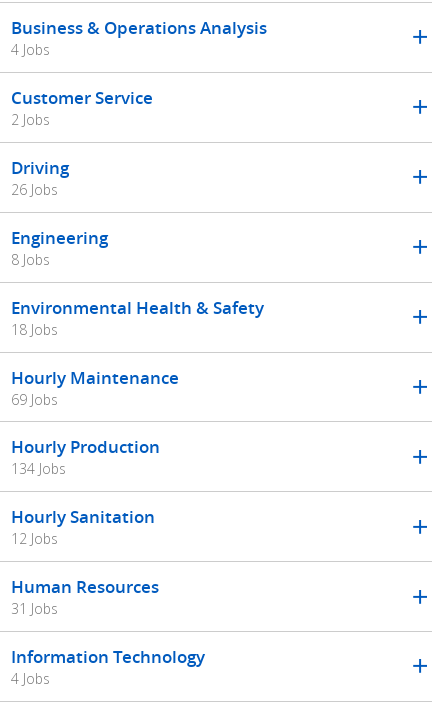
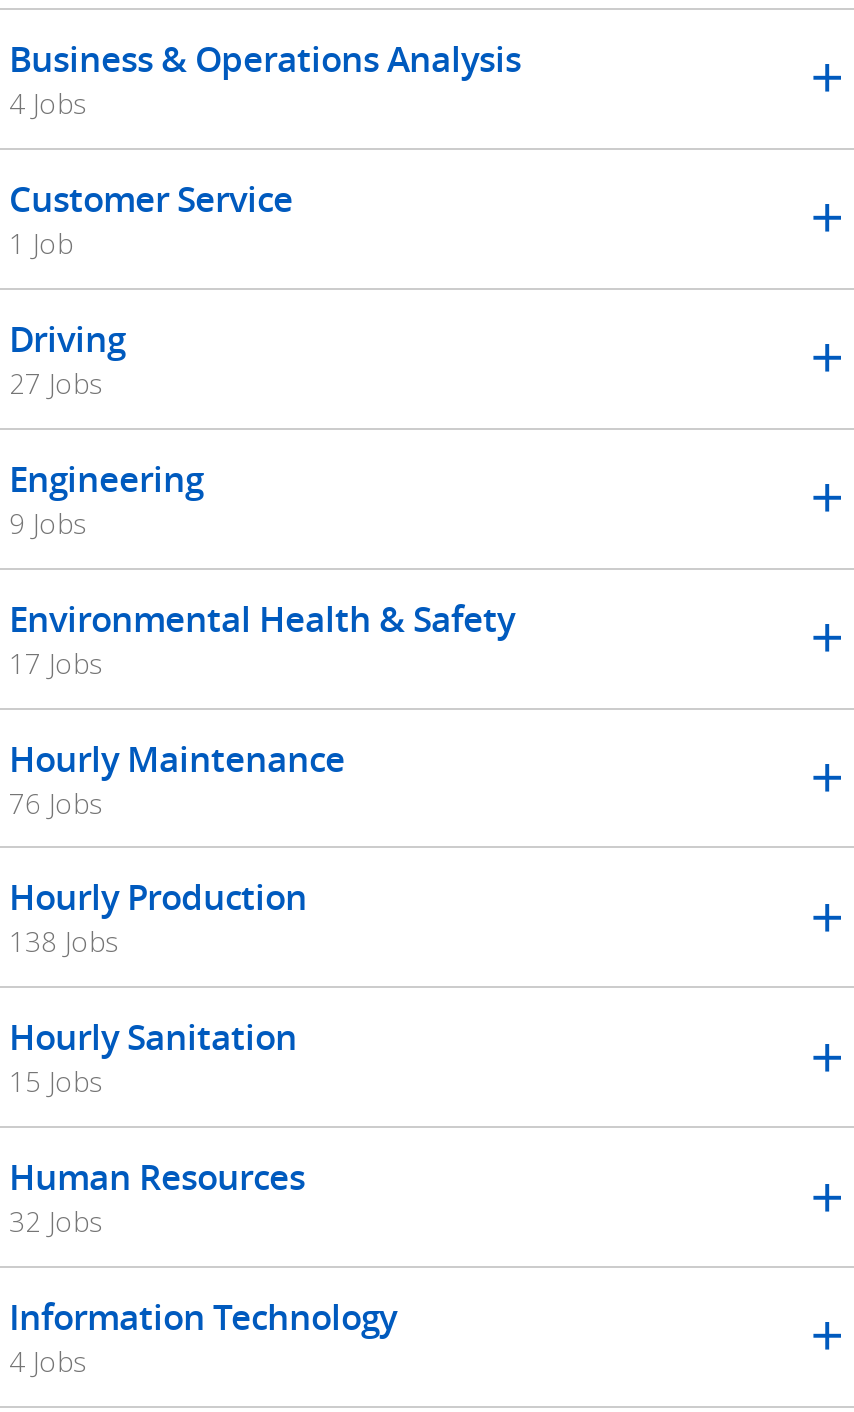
- 2 Jobs
+ 1 Job

- 26 Jobs
+ 27 Jobs

- 8 Jobs
+ 9 Jobs

- 18 Jobs
+ 17 Jobs

- 69 Jobs
+ 76 Jobs

- 134 Jobs
+ 138 Jobs

- 12 Jobs
+ 15 Jobs

- 31 Jobs
+ 32 Jobs
